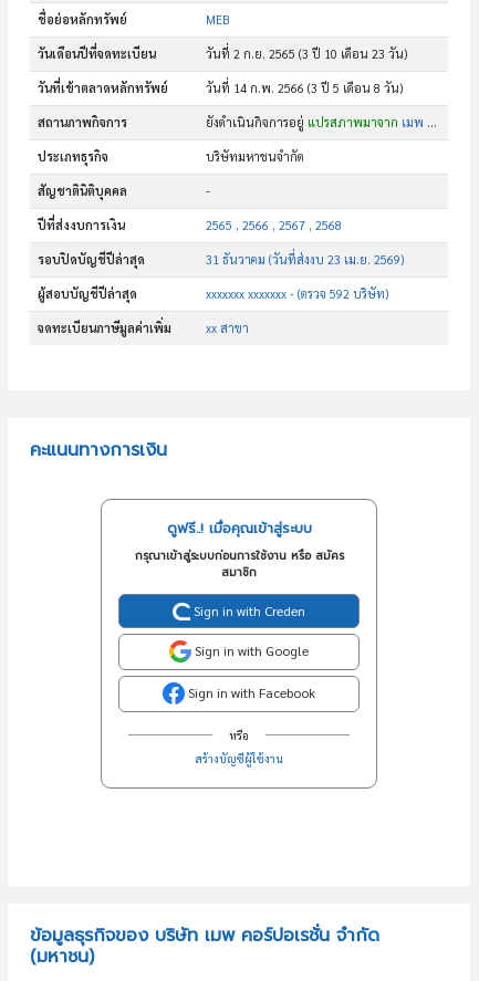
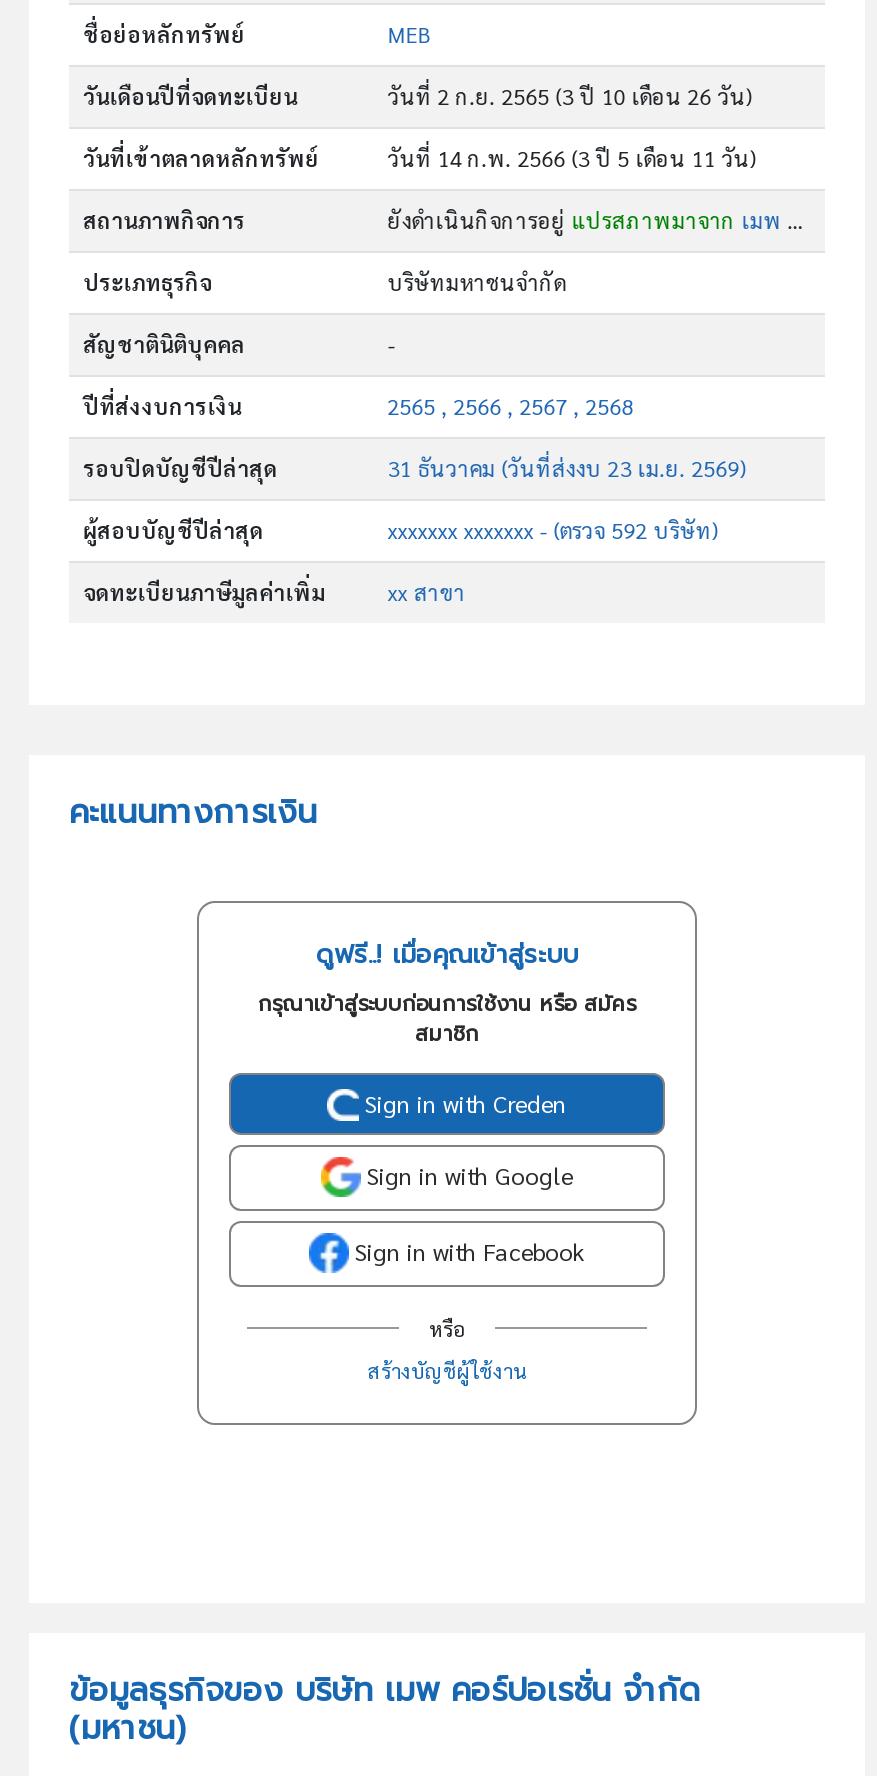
- วันที่ 2 ก.ย. 2565 (3 ปี 10 เดือน 23 วัน)
+ วันที่ 2 ก.ย. 2565 (3 ปี 10 เดือน 26 วัน)

- วันที่ 14 ก.พ. 2566 (3 ปี 5 เดือน 8 วัน)
+ วันที่ 14 ก.พ. 2566 (3 ปี 5 เดือน 11 วัน)
